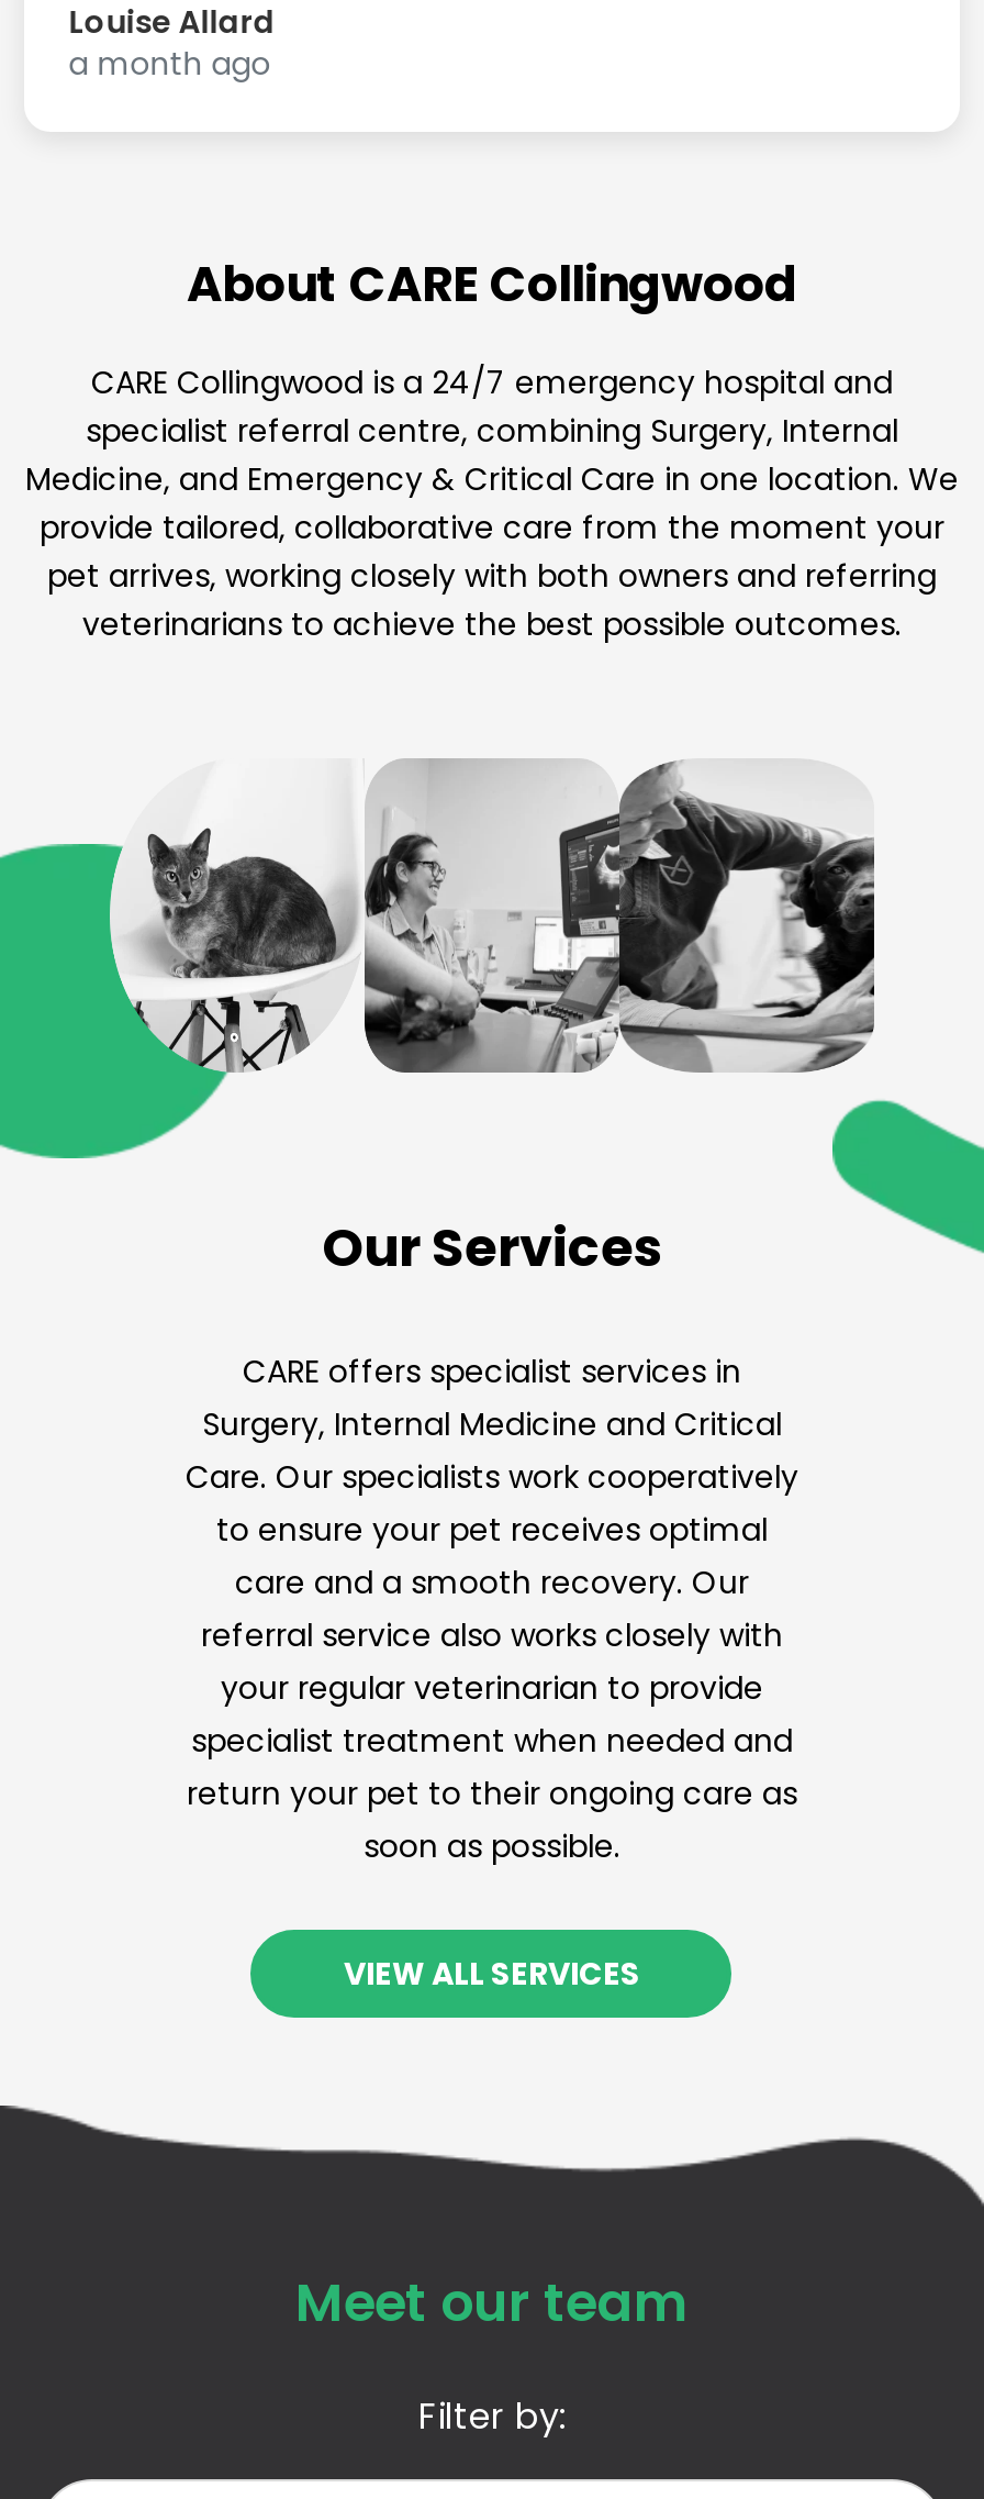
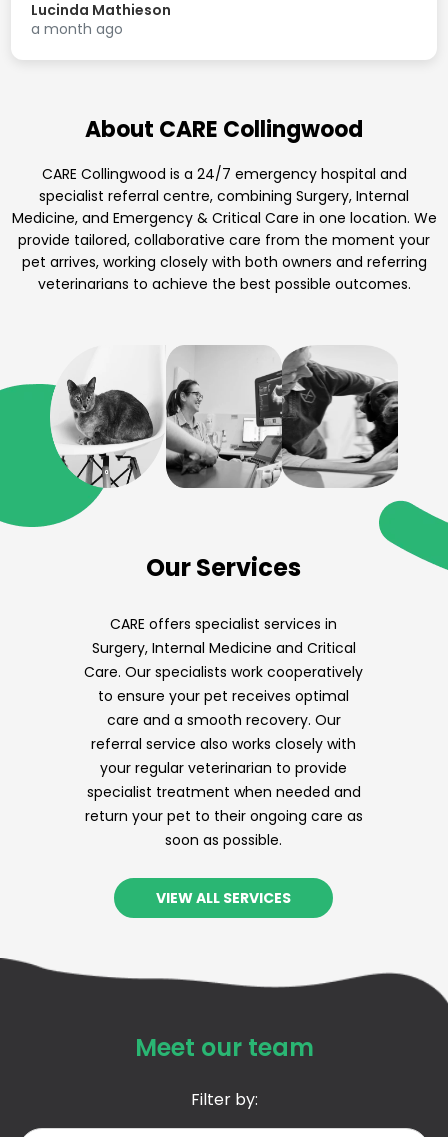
- Louise Allard
+ Lucinda Mathieson
